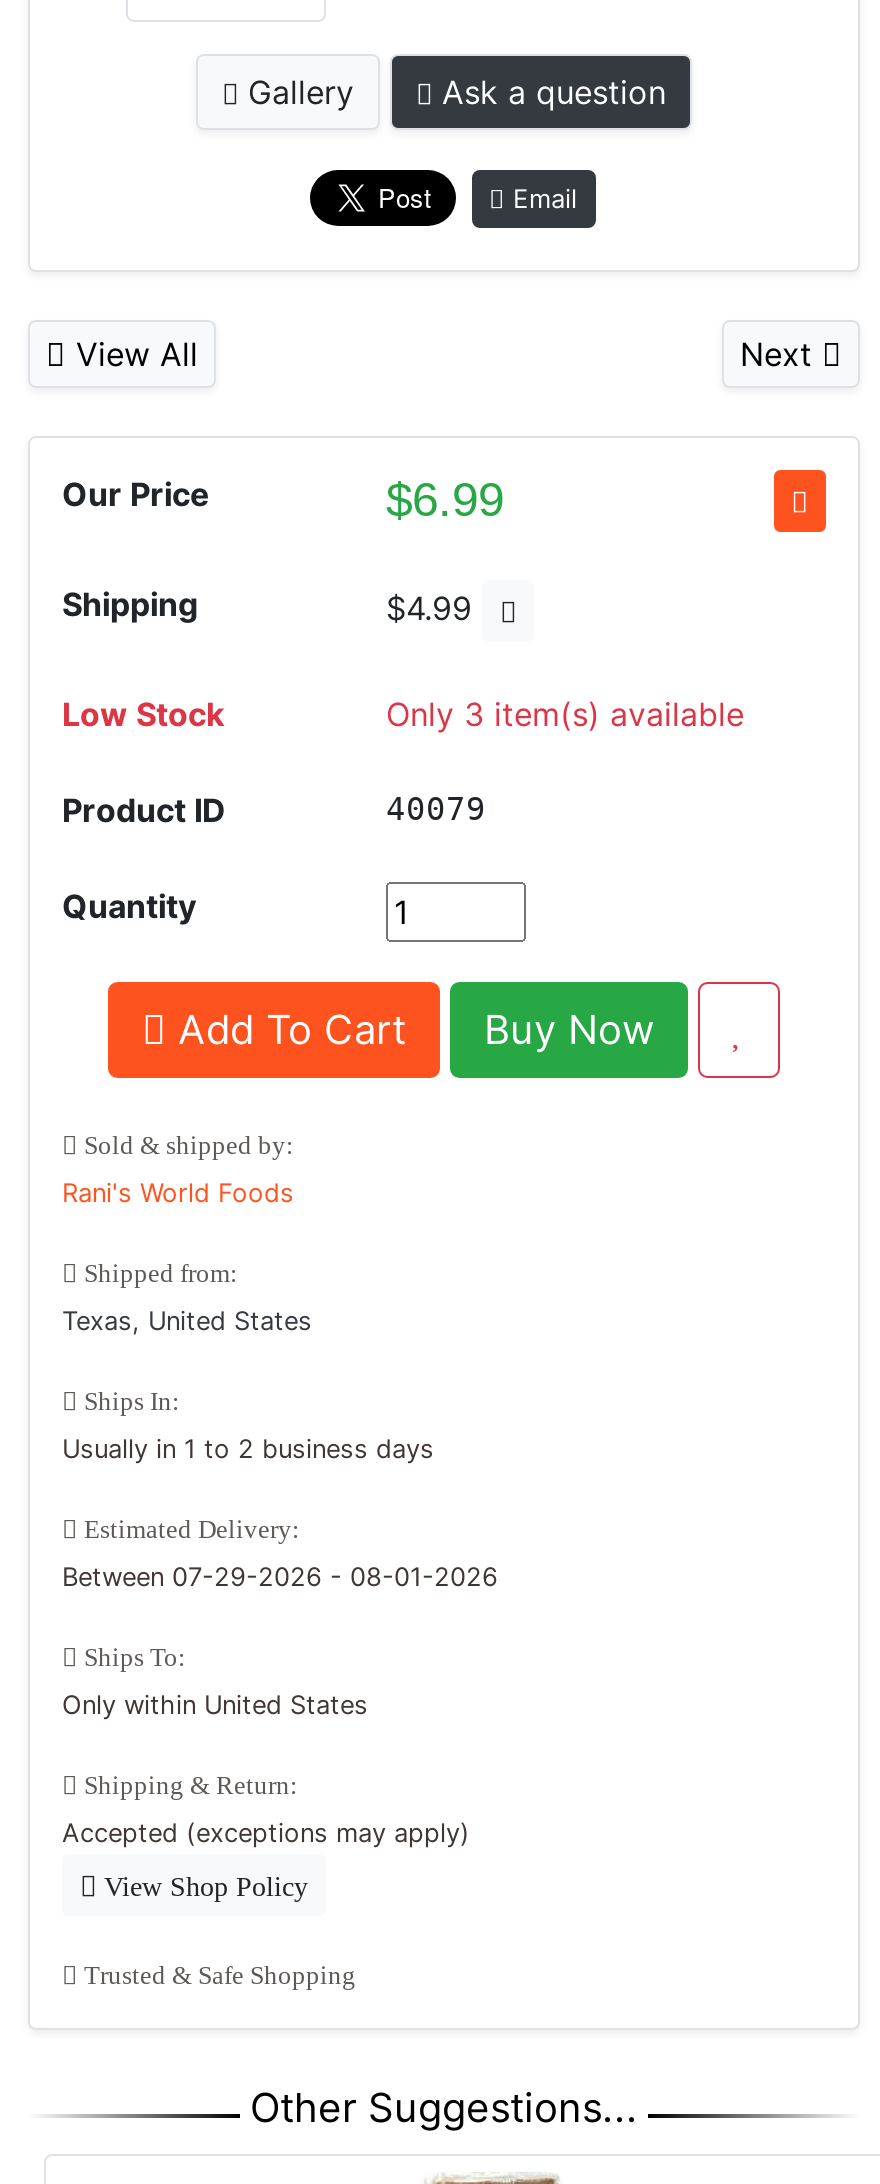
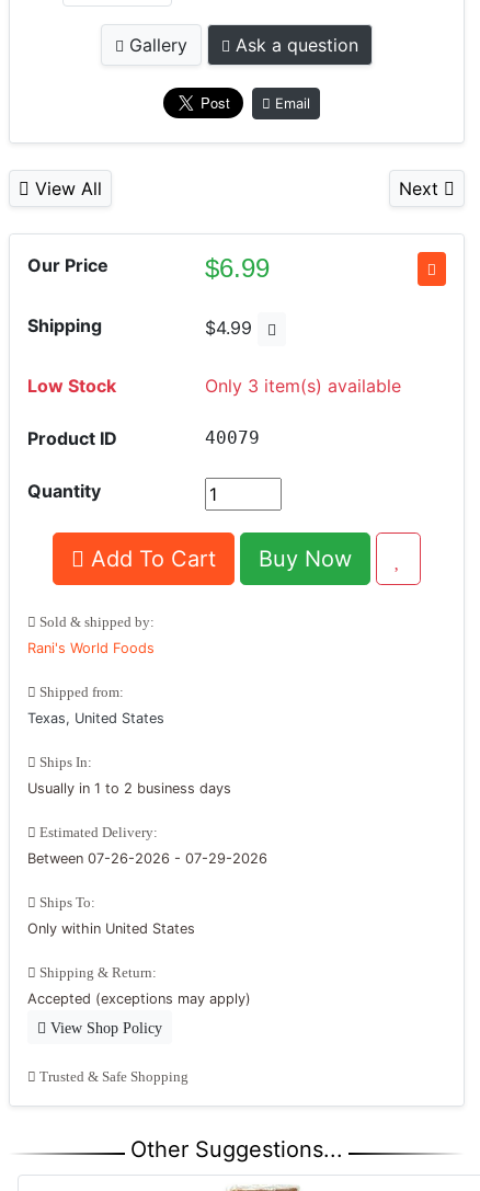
- Between 07-29-2026 - 08-01-2026
+ Between 07-26-2026 - 07-29-2026
